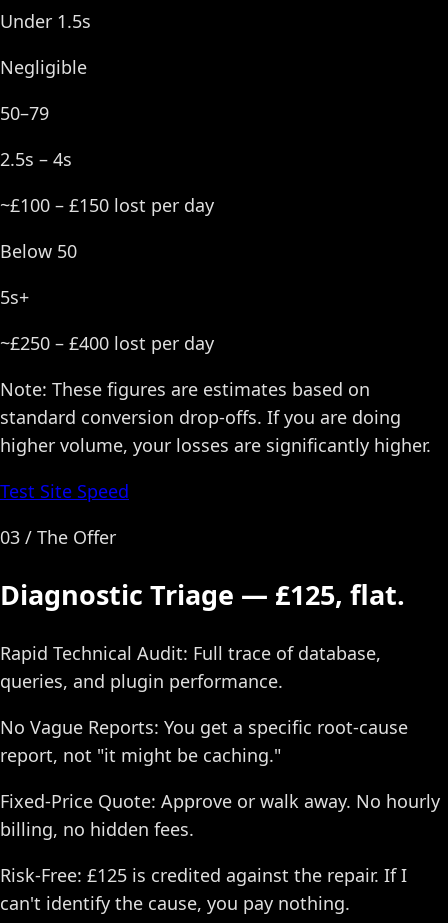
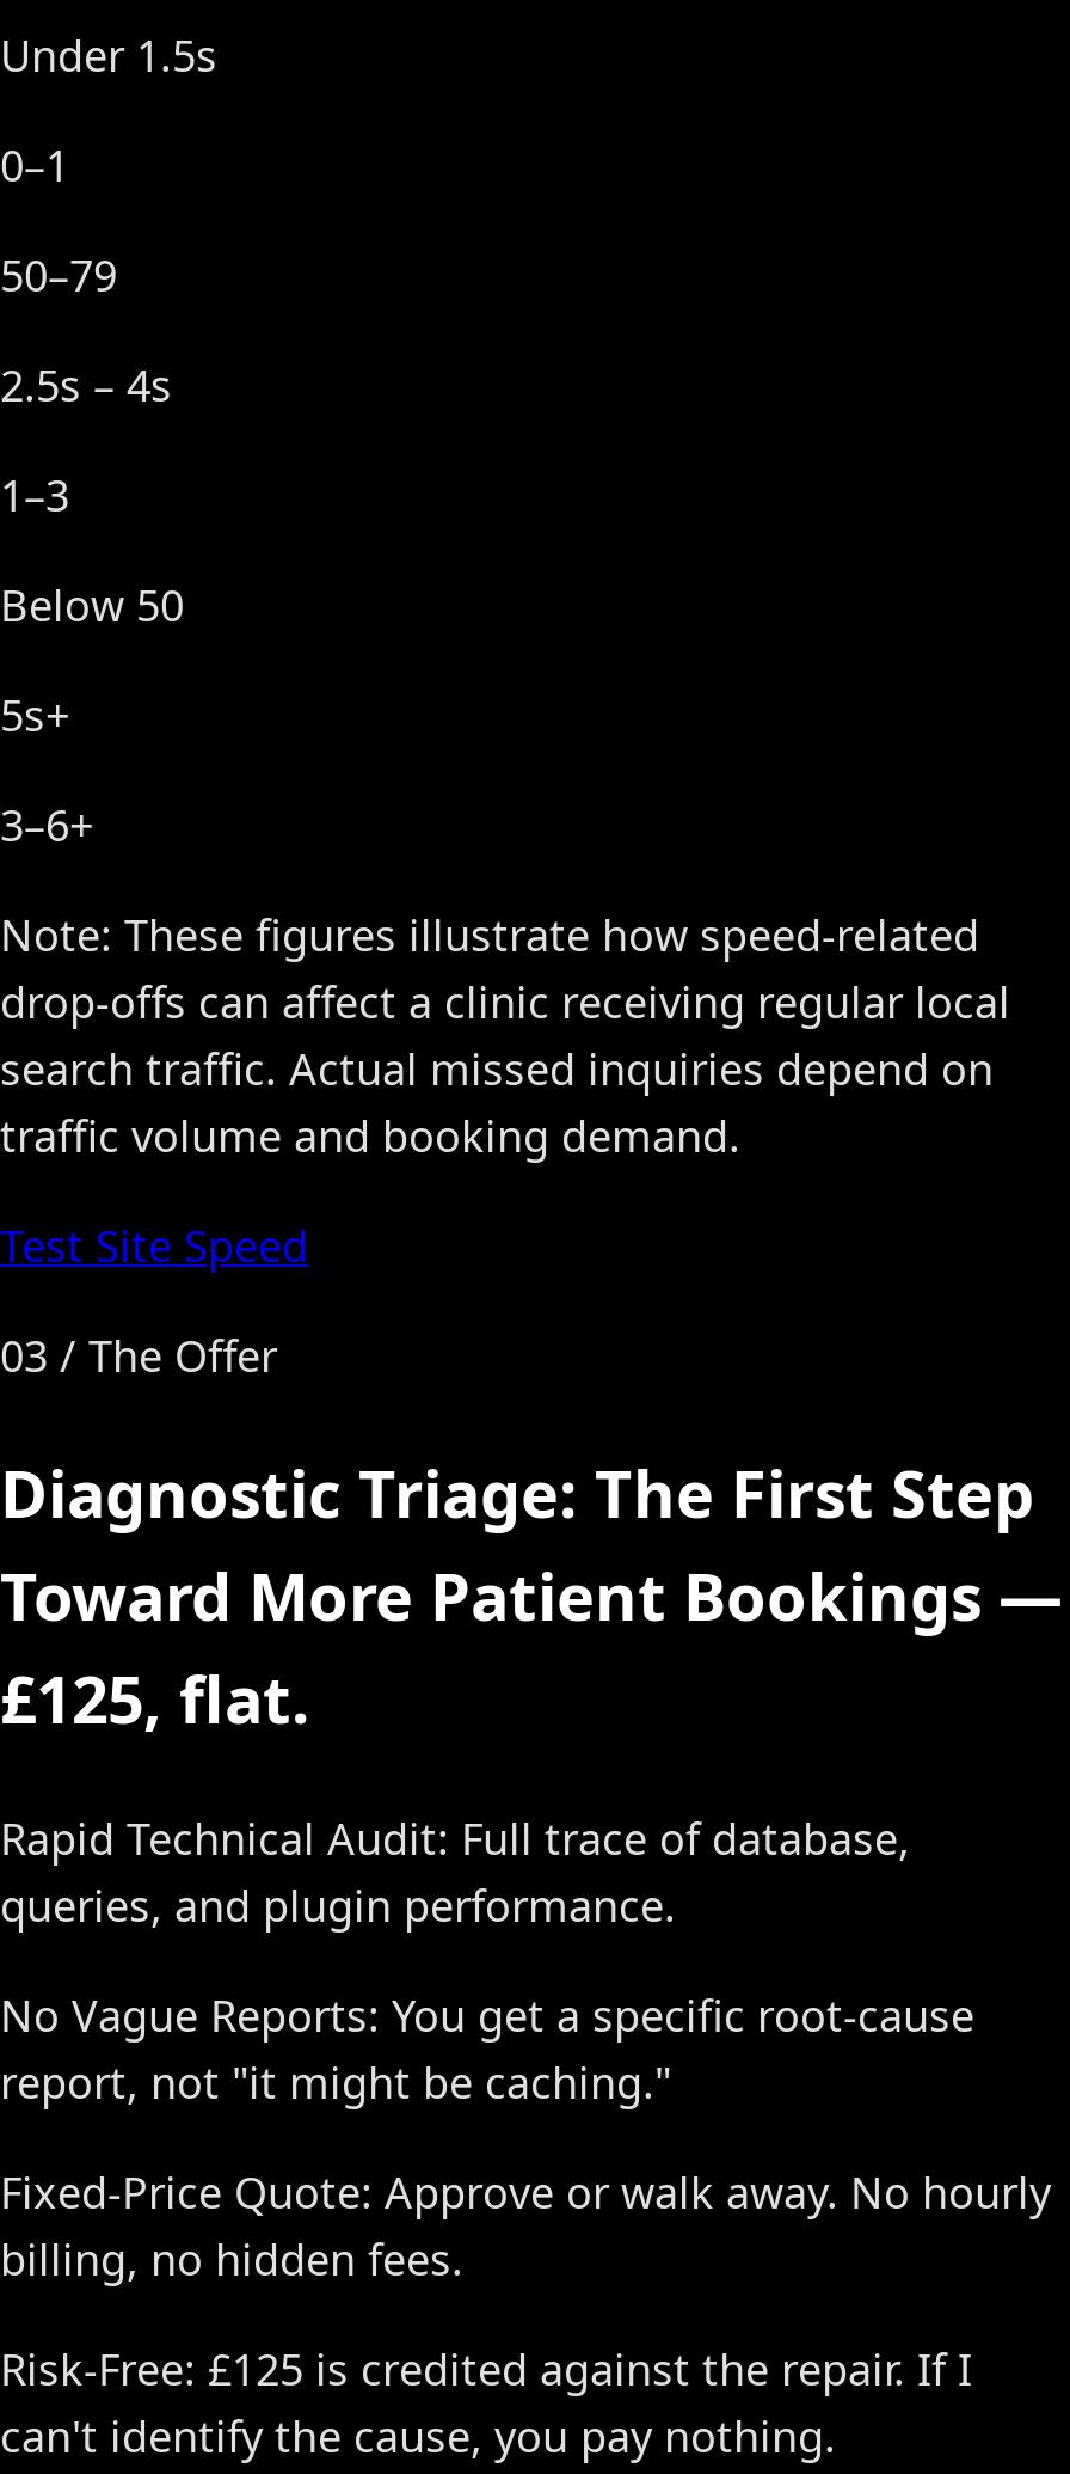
- Negligible
+ 0–1

- ~£100 – £150 lost per day
+ 1–3

- ~£250 – £400 lost per day
+ 3–6+

- Note: These figures are estimates based on
- standard conversion drop-offs. If you are doing
- higher volume, your losses are significantly higher.
+ Note: These figures illustrate how speed-related
+ drop-offs can affect a clinic receiving regular local
+ search traffic. Actual missed inquiries depend on
+ traffic volume and booking demand.

- Diagnostic Triage — £125, flat.
+ Diagnostic Triage: The First Step
+ Toward More Patient Bookings —
+ £125, flat.
